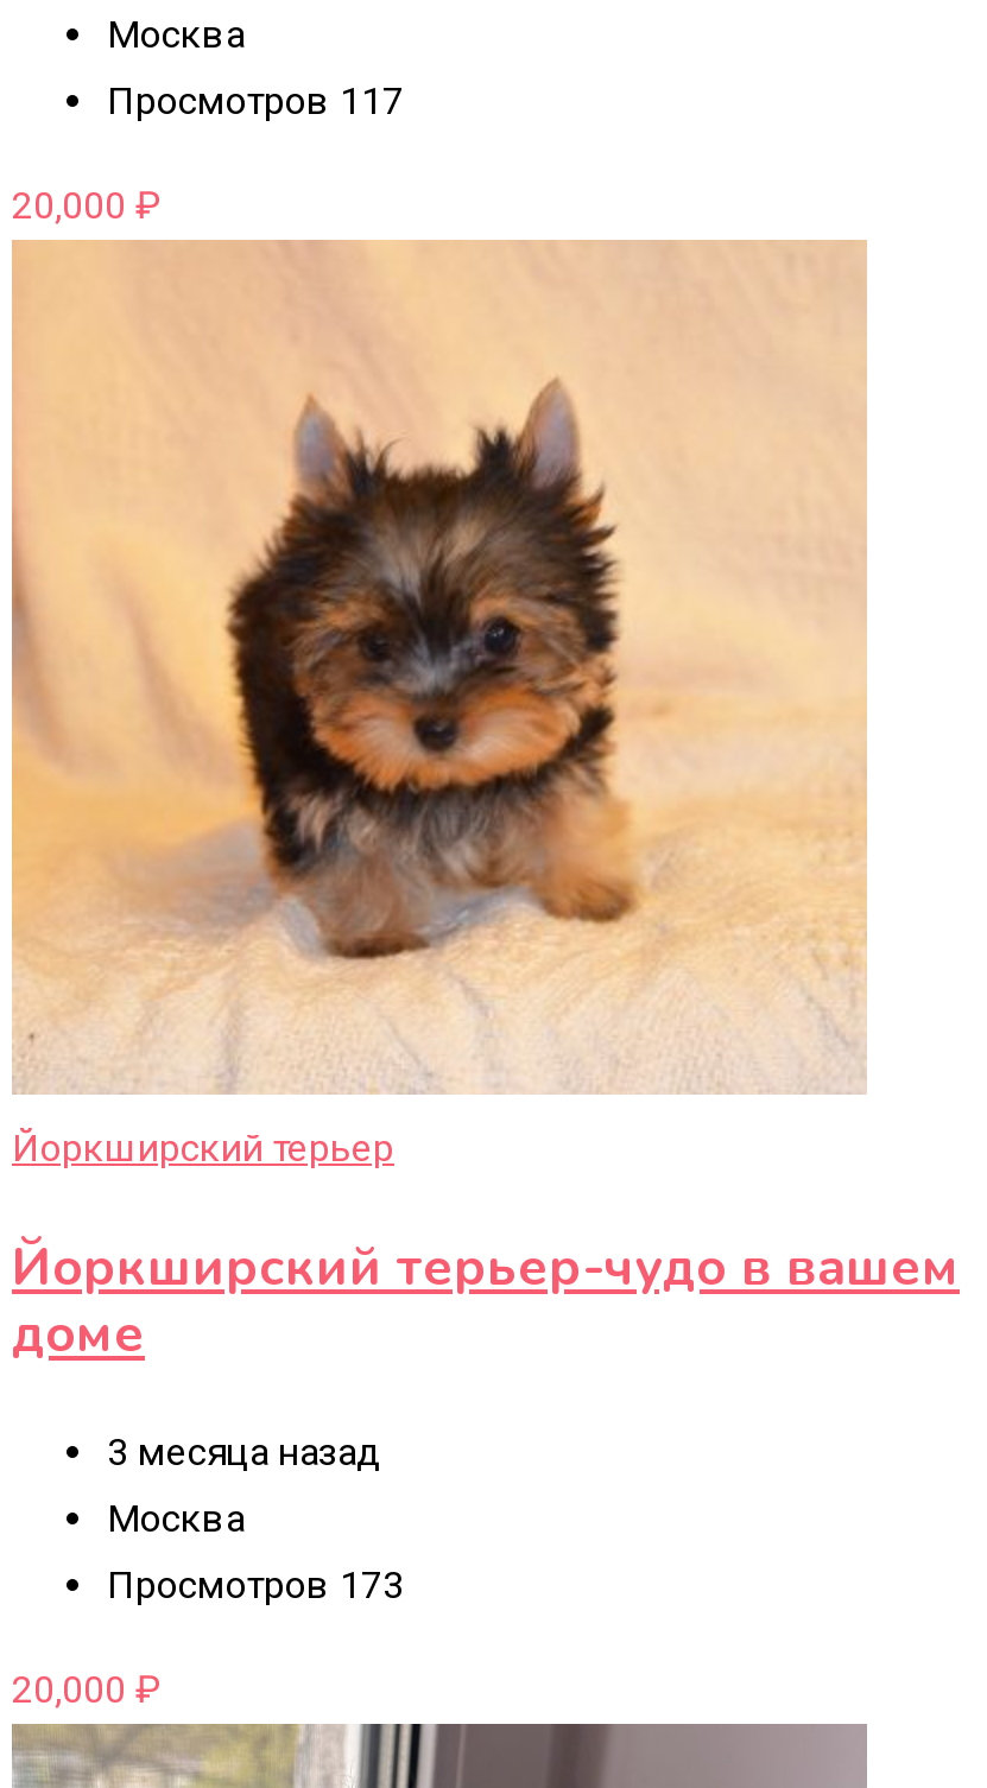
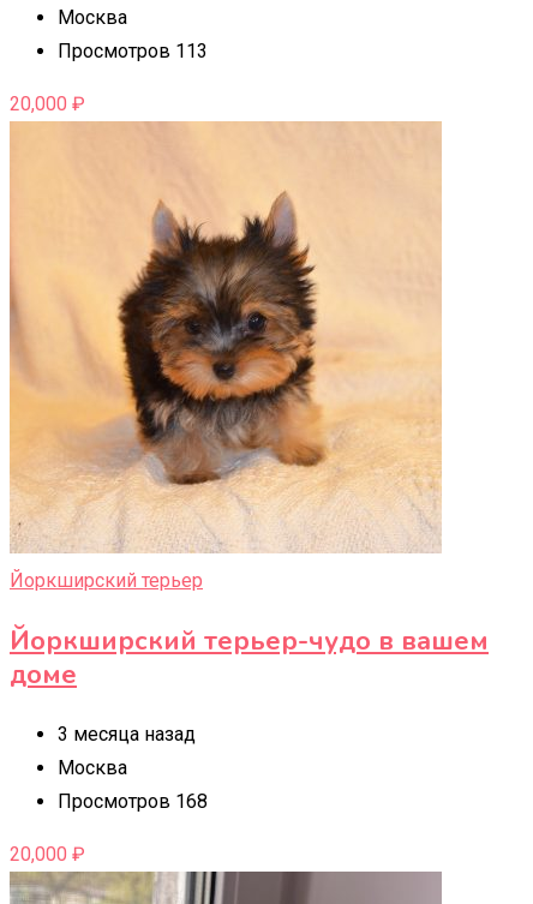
- Просмотров 117
+ Просмотров 113

- Просмотров 173
+ Просмотров 168
